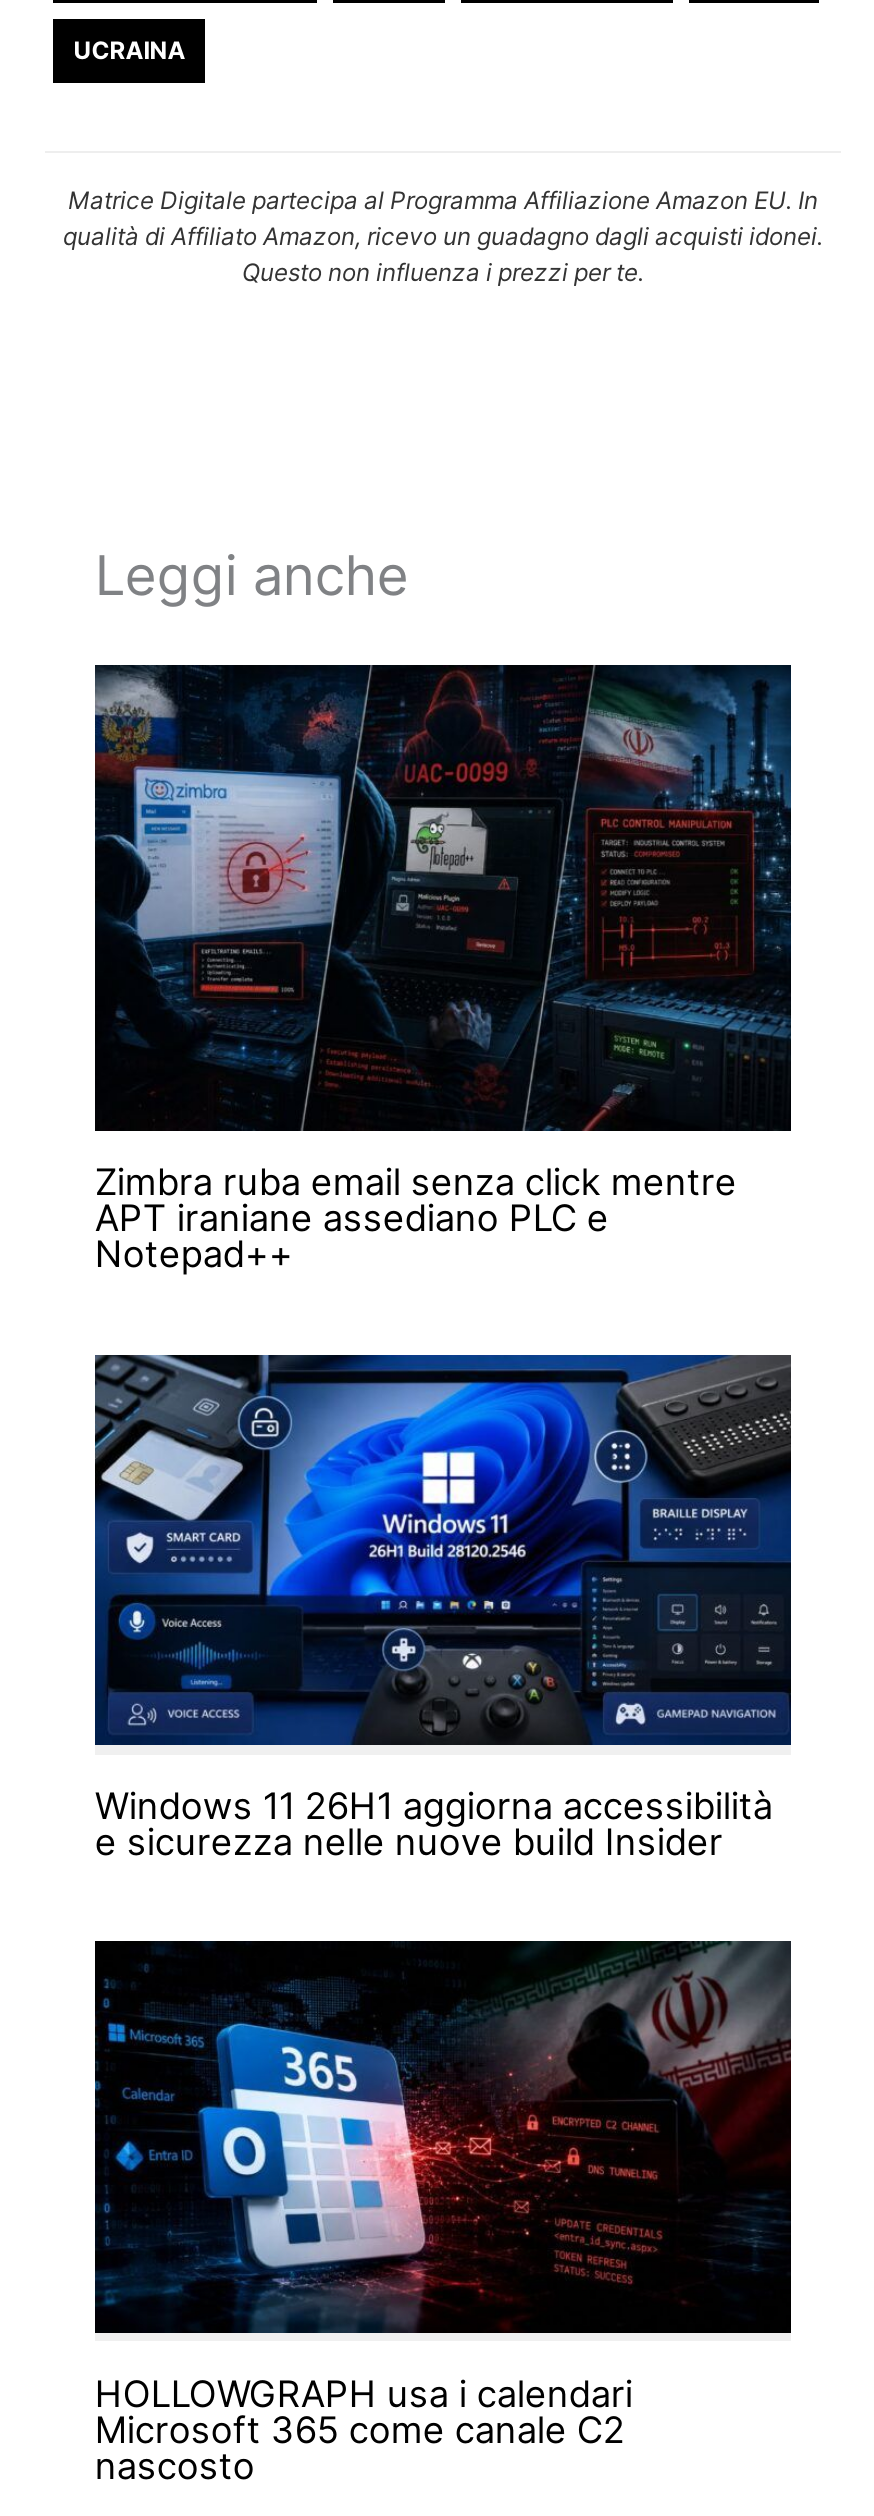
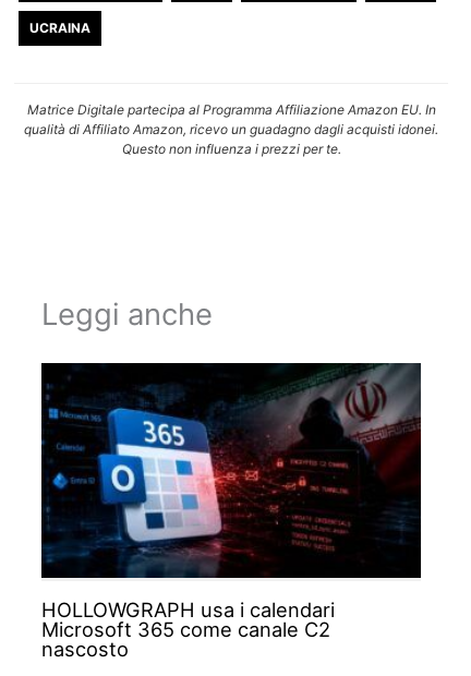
- [image]
- Zimbra ruba email senza click mentre
- APT iraniane assediano PLC e
- Notepad++

- [image]
- Windows 11 26H1 aggiorna accessibilità
- e sicurezza nelle nuove build Insider
